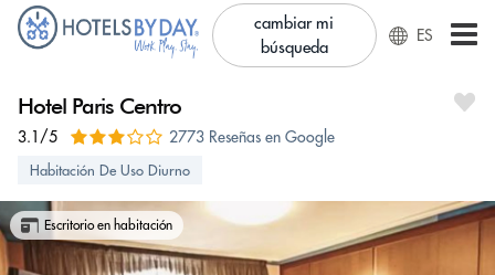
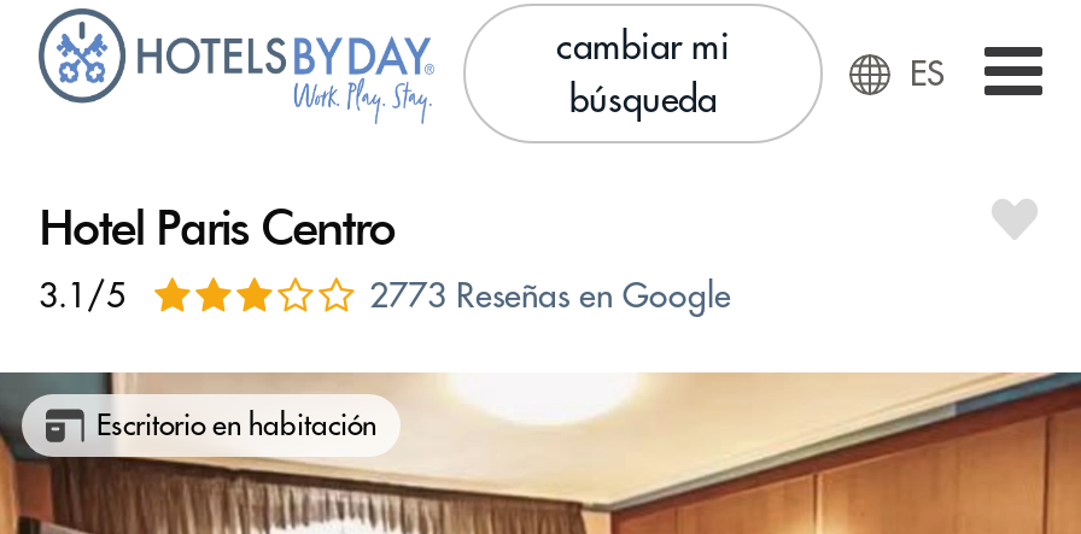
- Habitación De Uso Diurno
